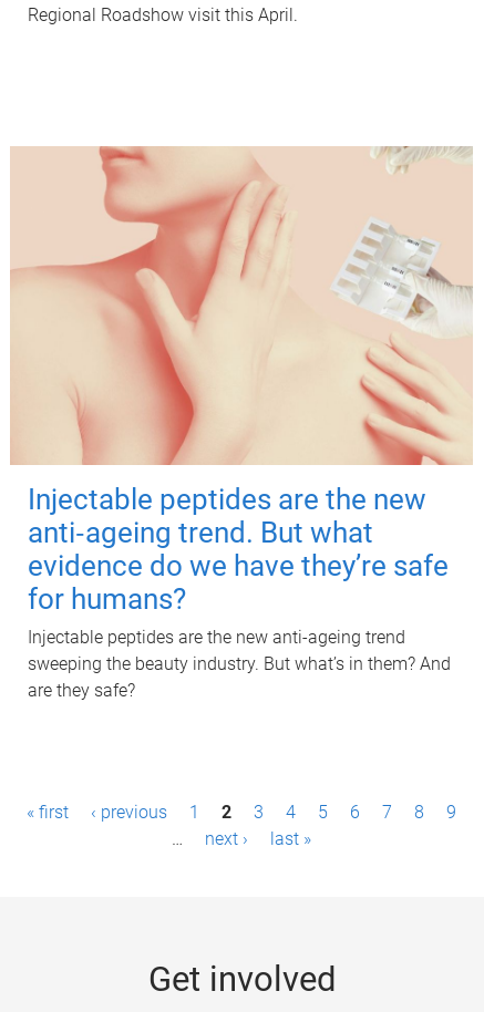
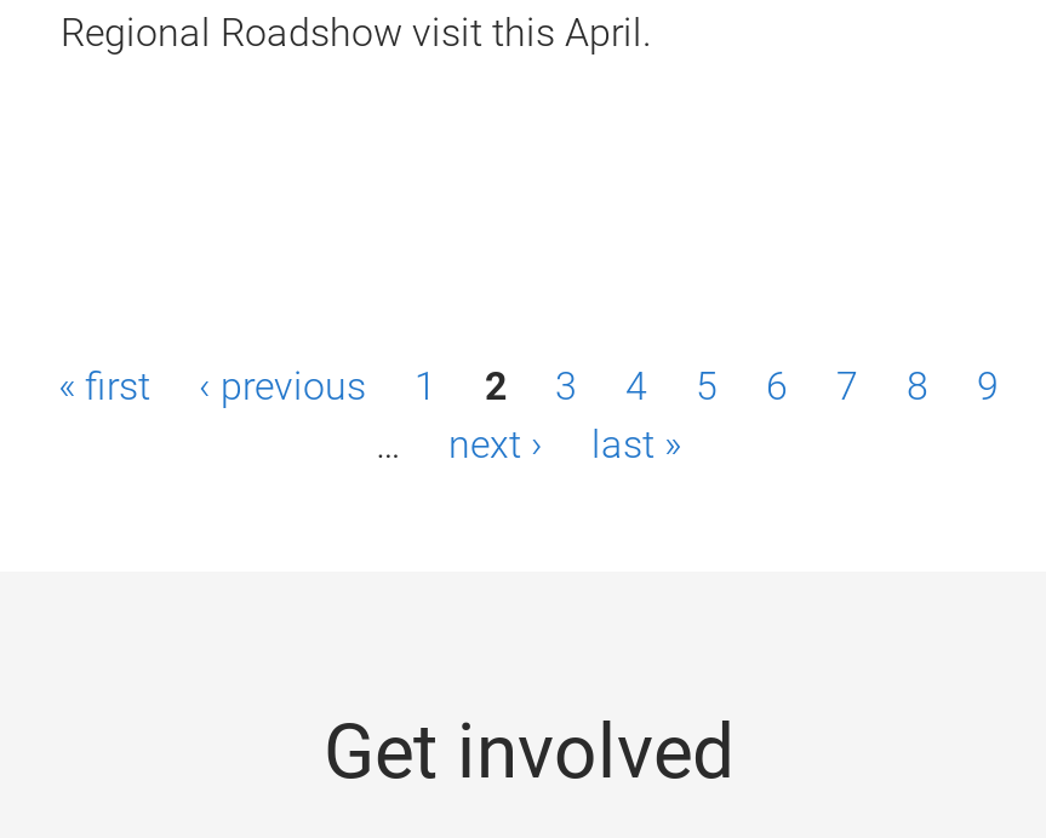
- [image]
- Injectable peptides are the new
- anti‑ageing trend. But what
- evidence do we have they’re safe
- for humans?
- Injectable peptides are the new anti-ageing trend
- sweeping the beauty industry. But what’s in them? And
- are they safe?
